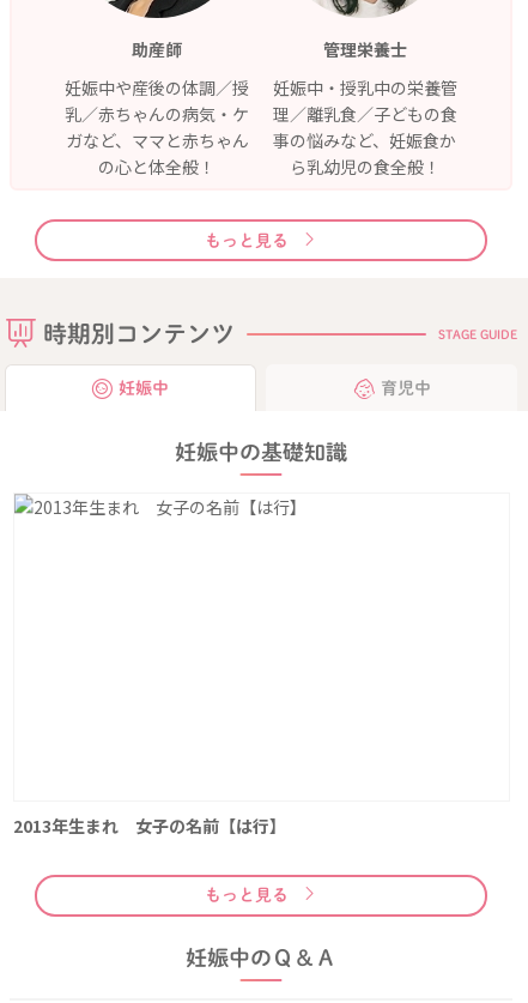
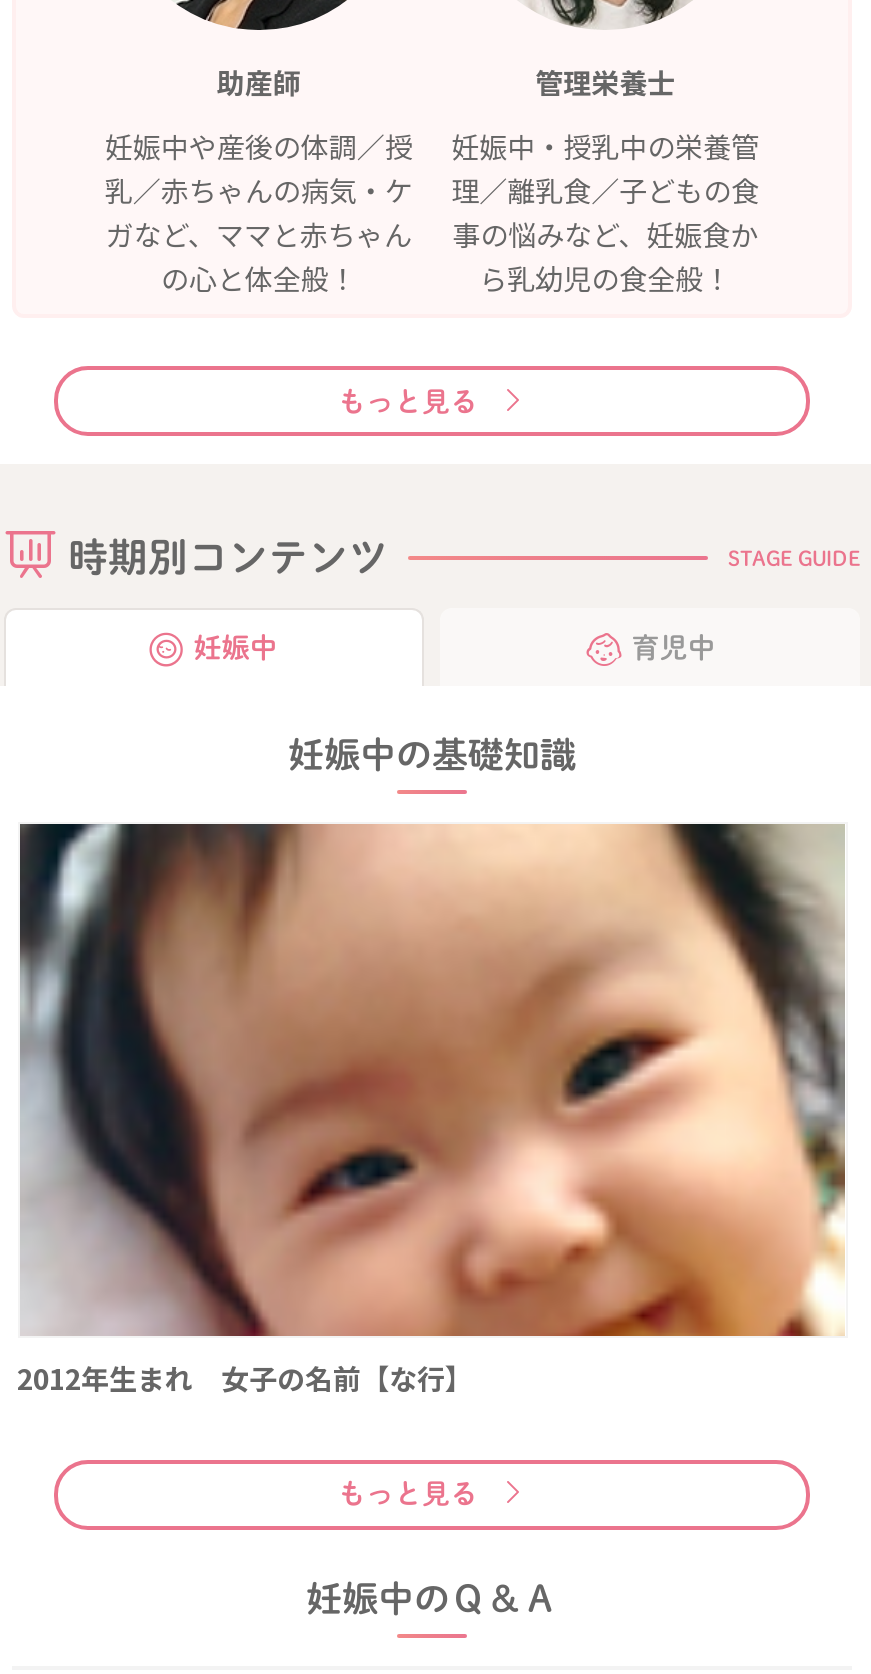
+ [image]

- 2013年生まれ 女子の名前【は行】
+ 2012年生まれ 女子の名前【な行】
